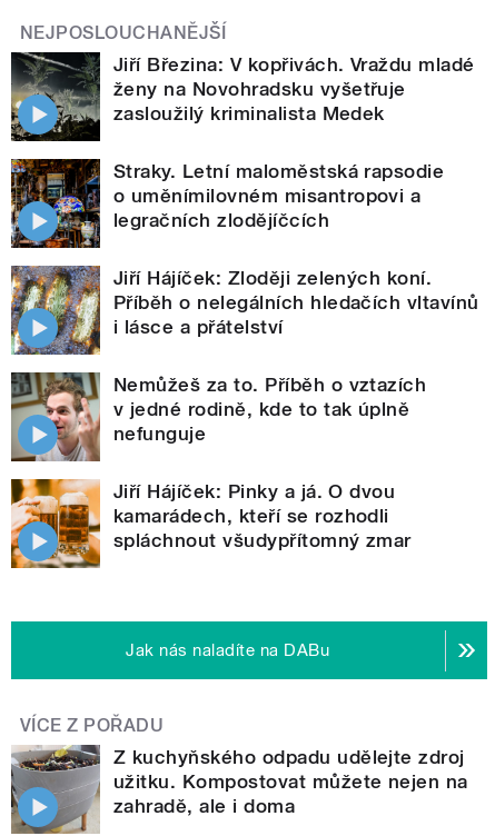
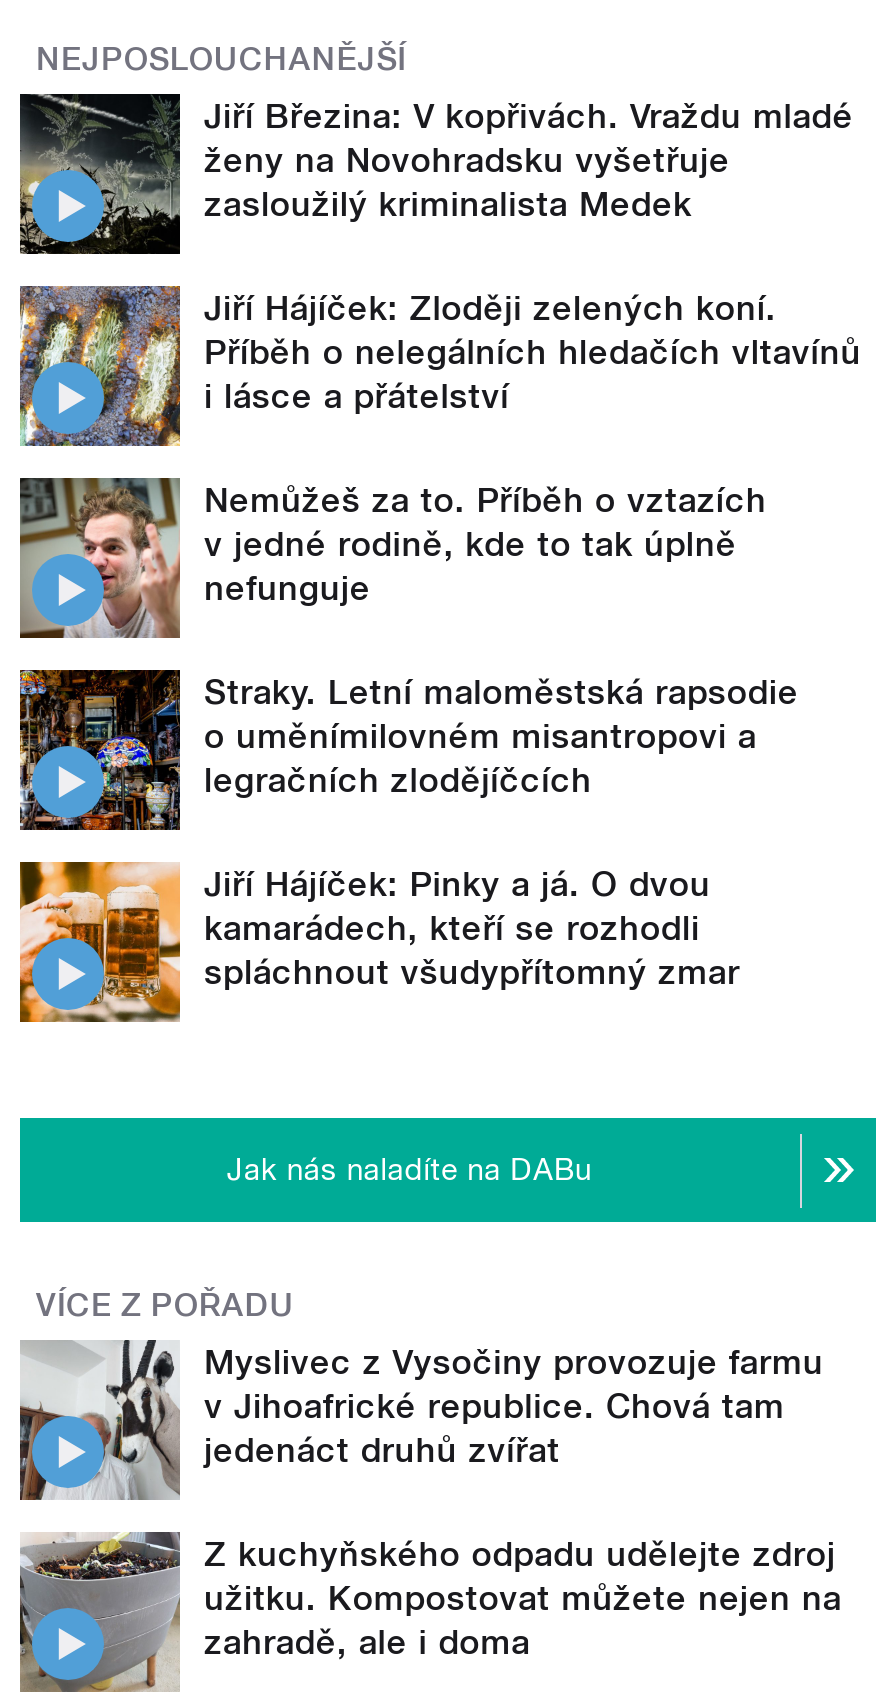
moved down: [image] | Straky. Letní maloměstská rapsodie | o uměnímilovném misantropovi a | legračních zlodějíčcích

moved up: [image] | Jiří Hájíček: Zloději zelených koní. | Příběh o nelegálních hledačích vltavínů | i lásce a přátelství | Nemůžeš za to. Příběh o vztazích | v jedné rodině, kde to tak úplně | nefunguje

+ [image]
+ Myslivec z Vysočiny provozuje farmu
+ v Jihoafrické republice. Chová tam
+ jedenáct druhů zvířat
